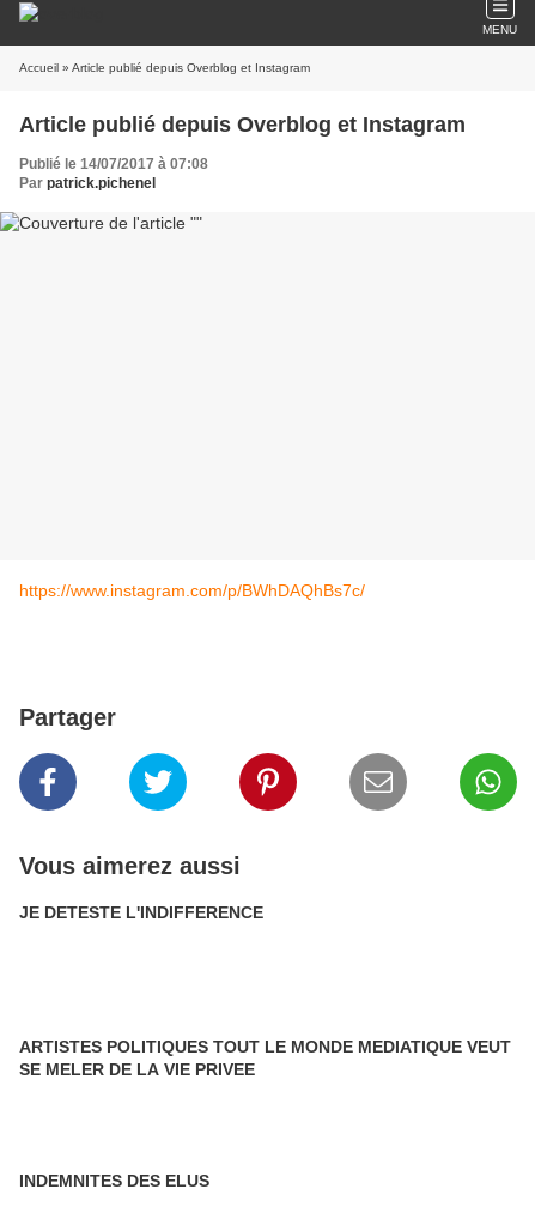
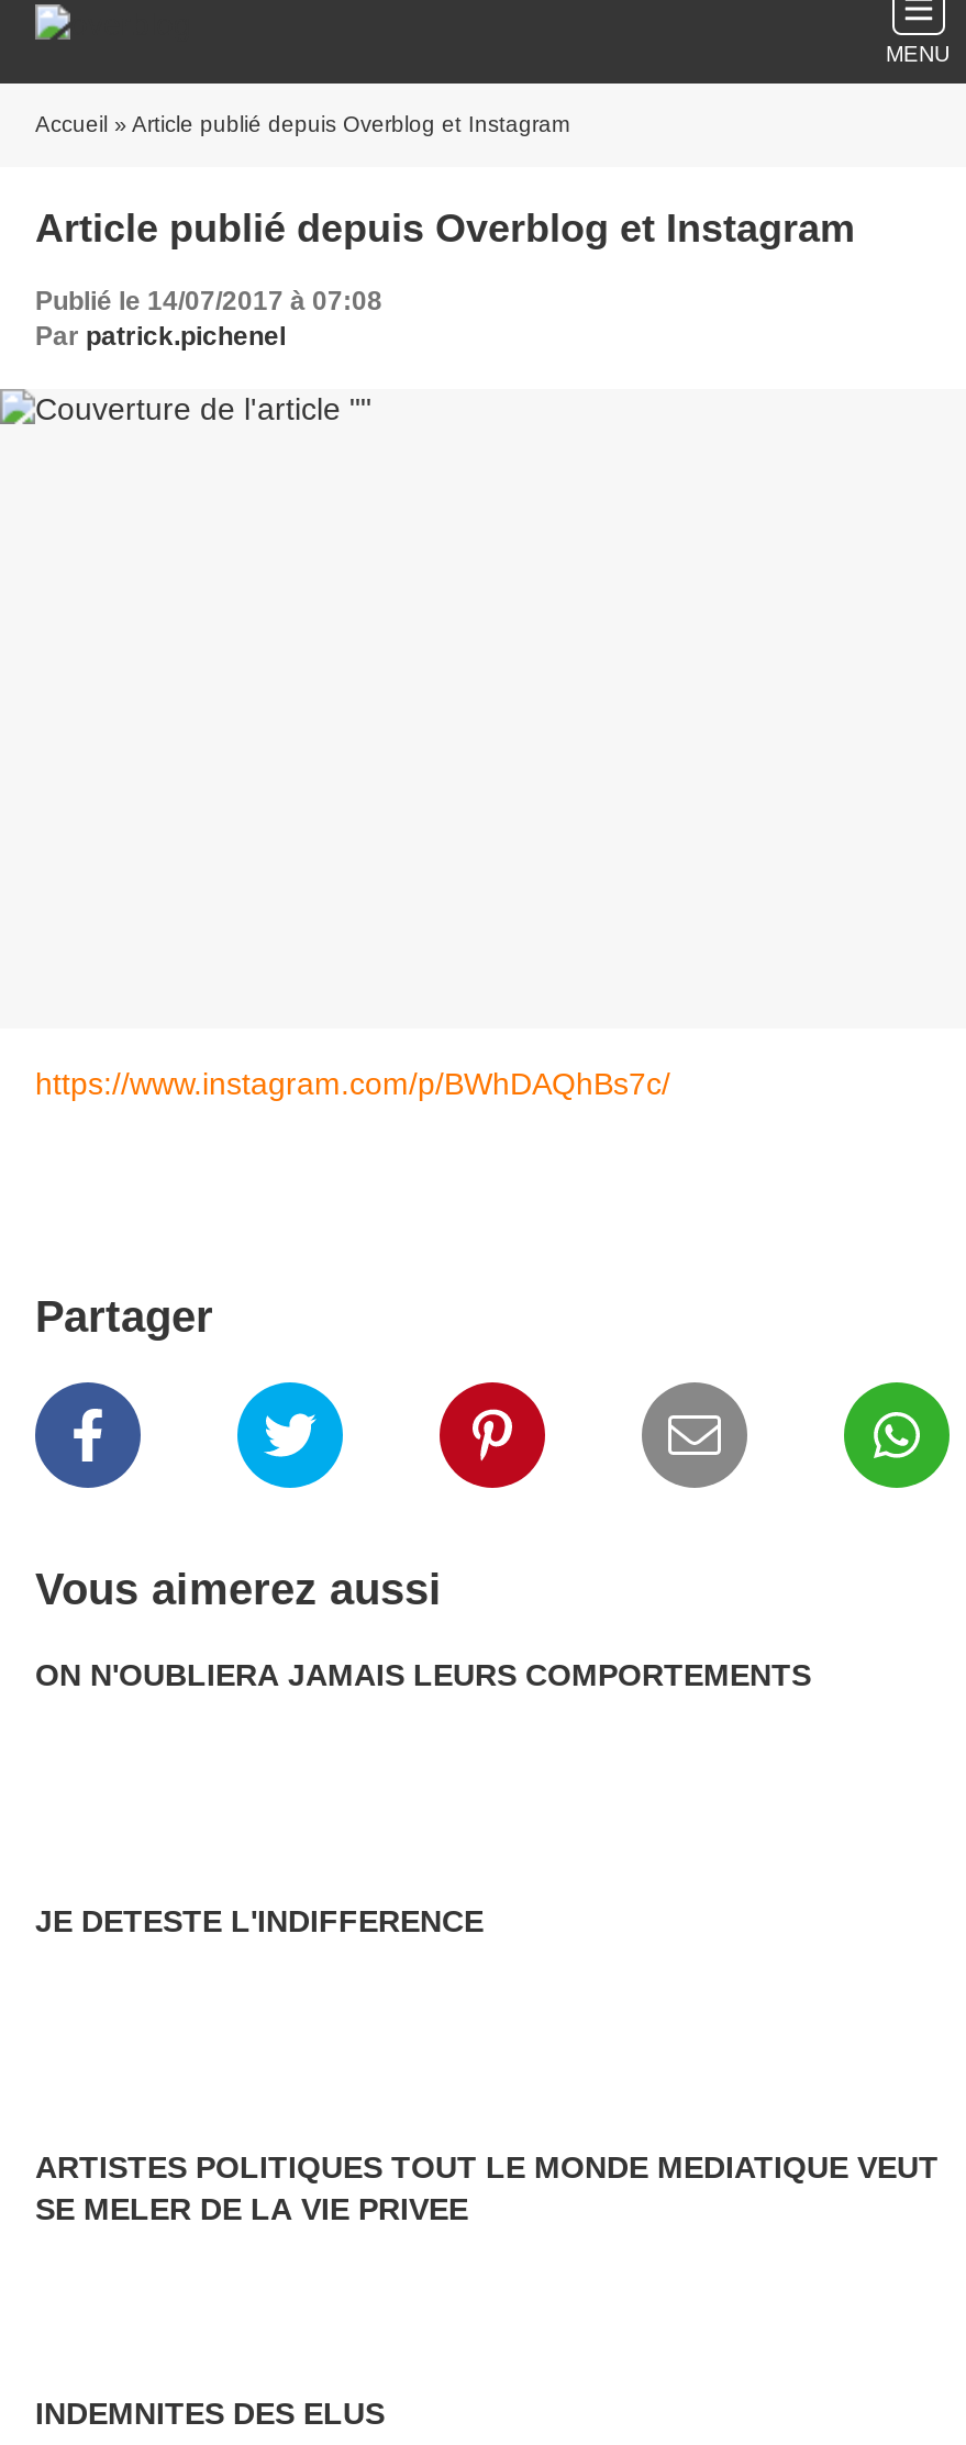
+ ON N'OUBLIERA JAMAIS LEURS COMPORTEMENTS
